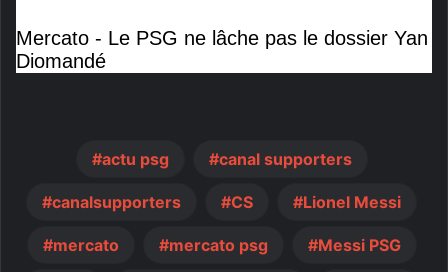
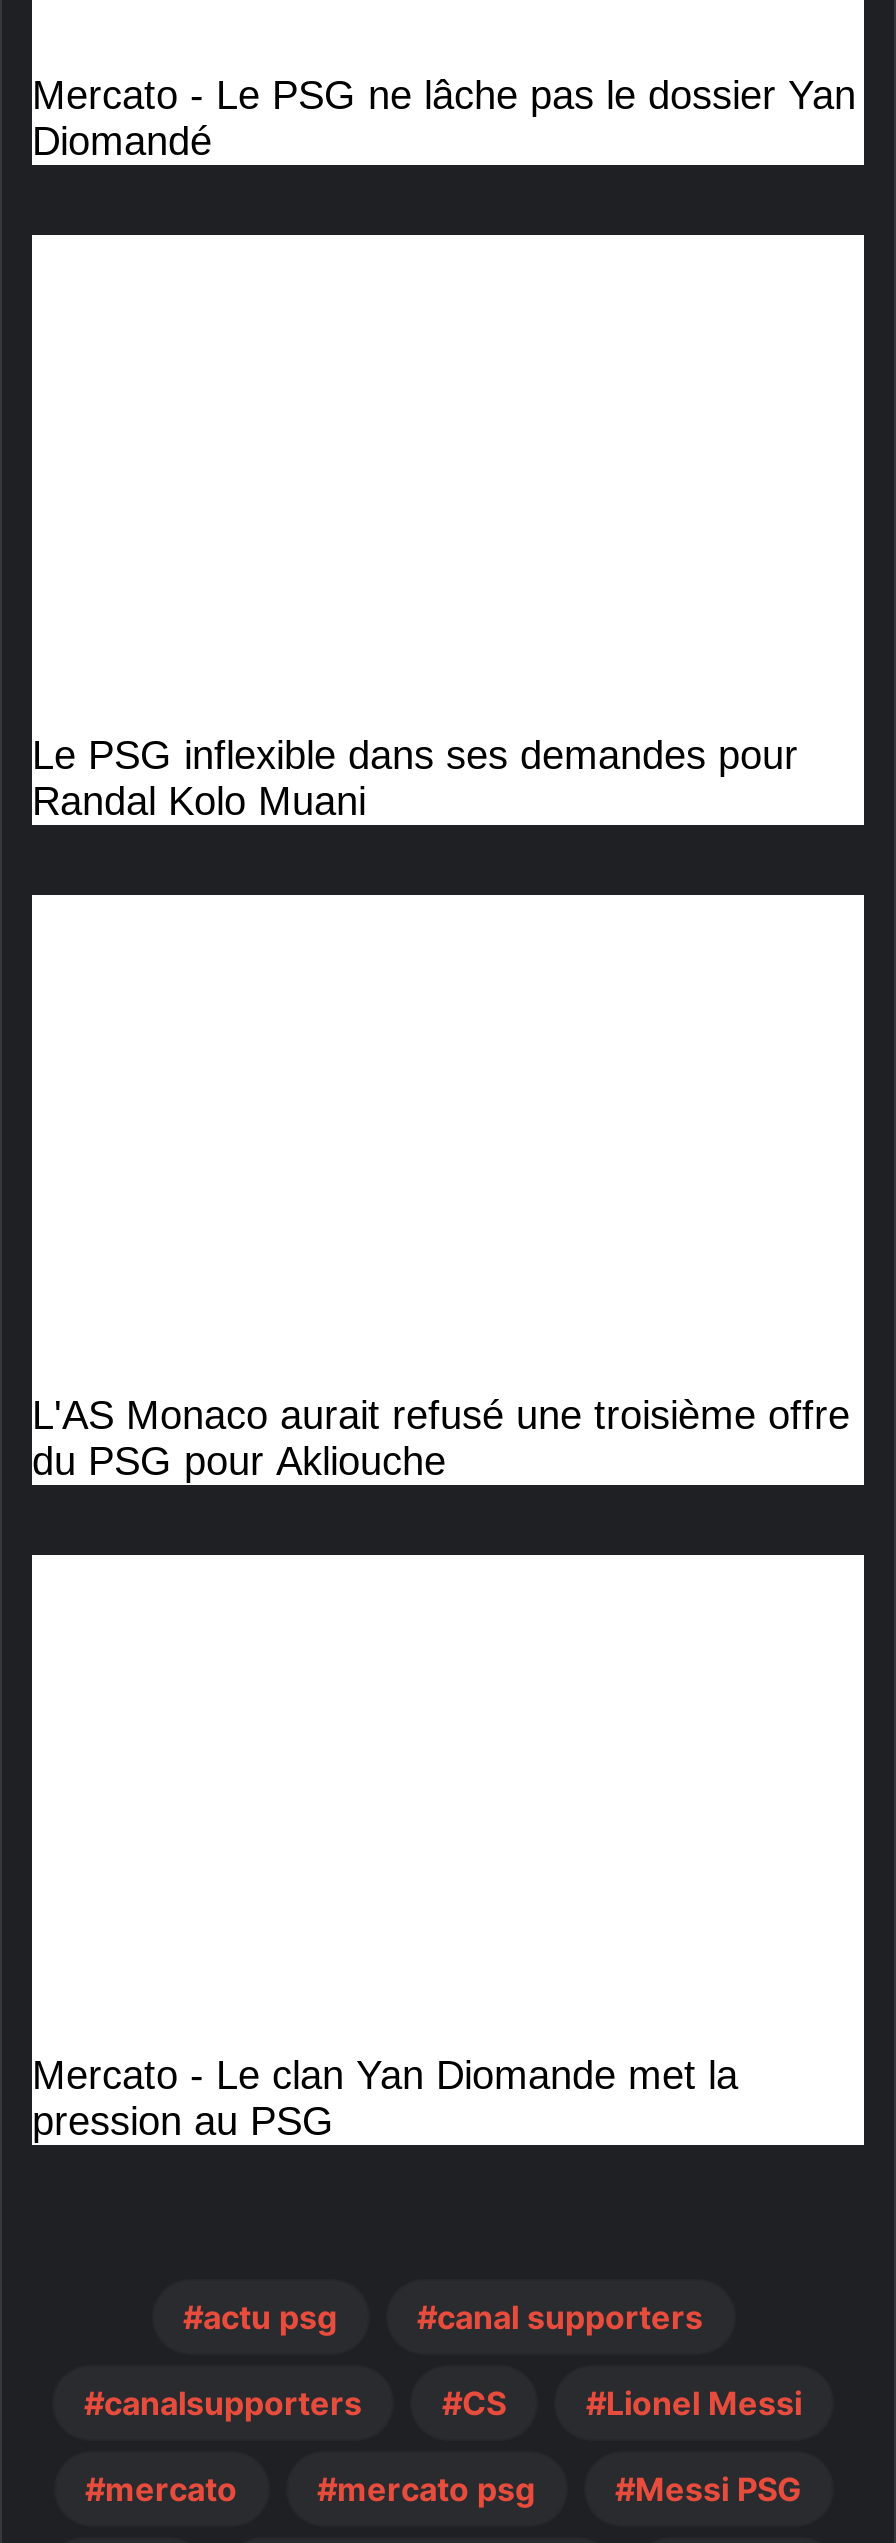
+ Le PSG inflexible dans ses demandes pour
+ Randal Kolo Muani

+ L'AS Monaco aurait refusé une troisième offre
+ du PSG pour Akliouche

+ Mercato - Le clan Yan Diomande met la
+ pression au PSG
